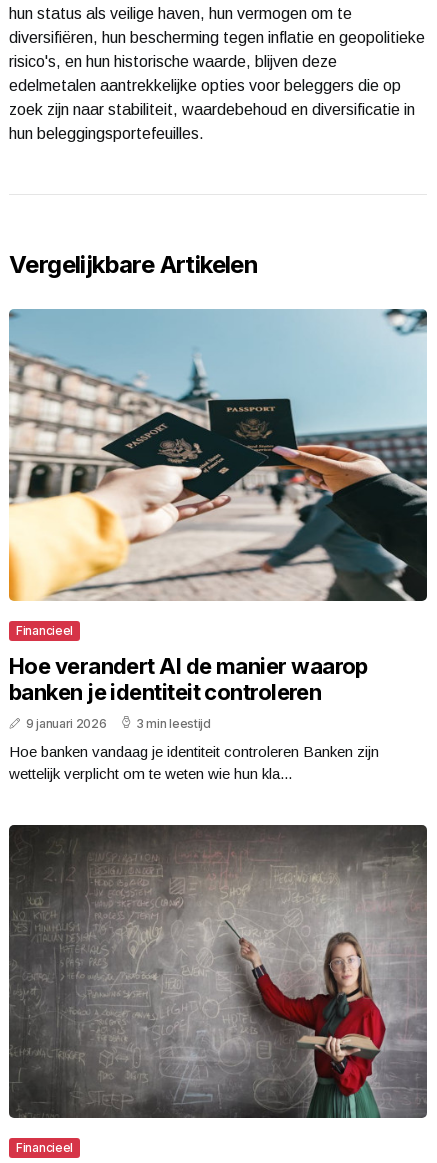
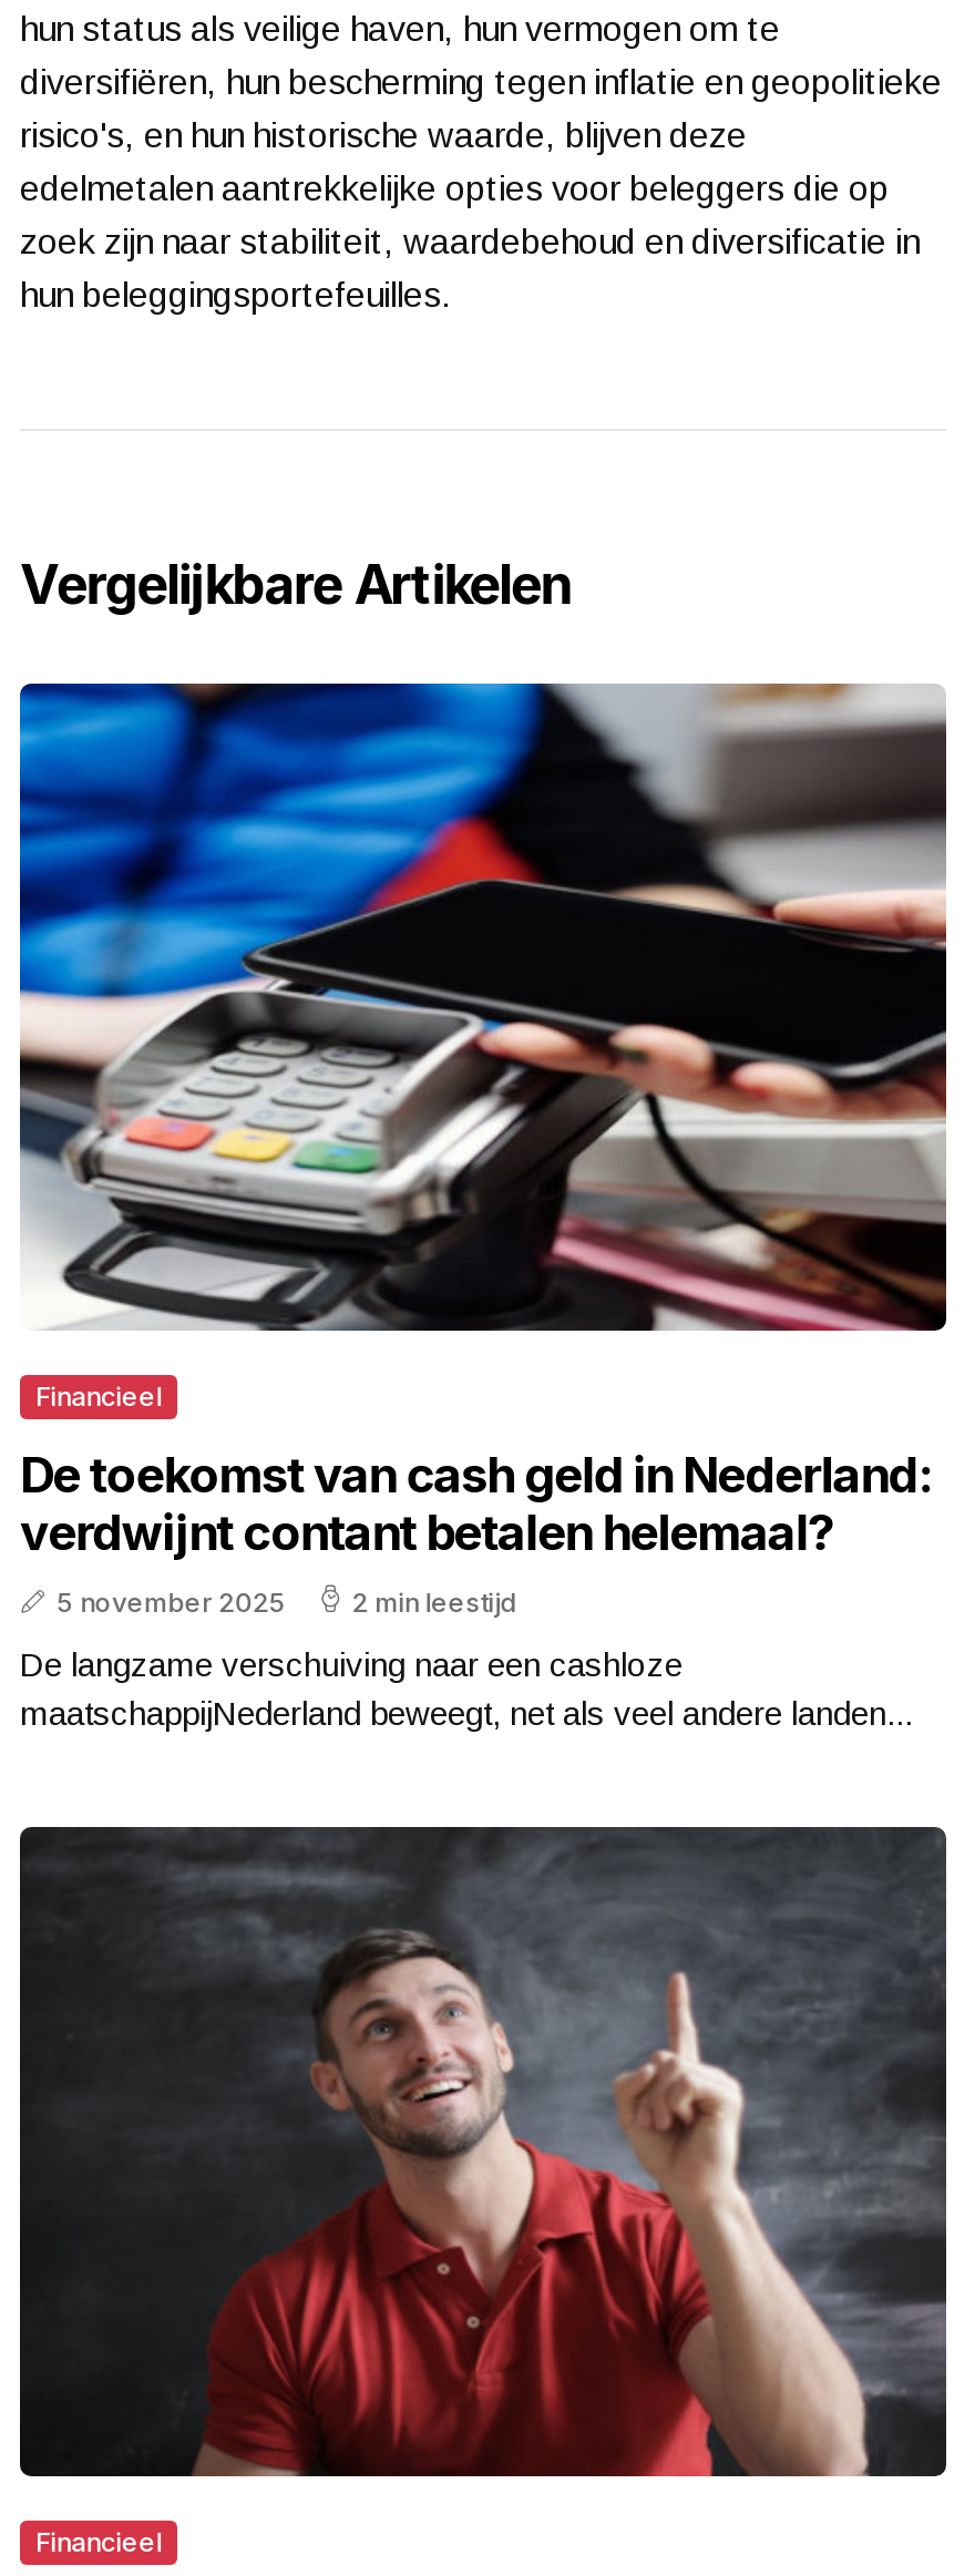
- [image]
+ [image]

- Hoe verandert AI de manier waarop
- banken je identiteit controleren
- 9 januari 2026
- 3 min leestijd
+ De toekomst van cash geld in Nederland:
+ verdwijnt contant betalen helemaal?
+ 5 november 2025
+ 2 min leestijd

- Hoe banken vandaag je identiteit controleren Banken zijn
- wettelijk verplicht om te weten wie hun kla...
+ De langzame verschuiving naar een cashloze
+ maatschappijNederland beweegt, net als veel andere landen...

- [image]
+ [image]
